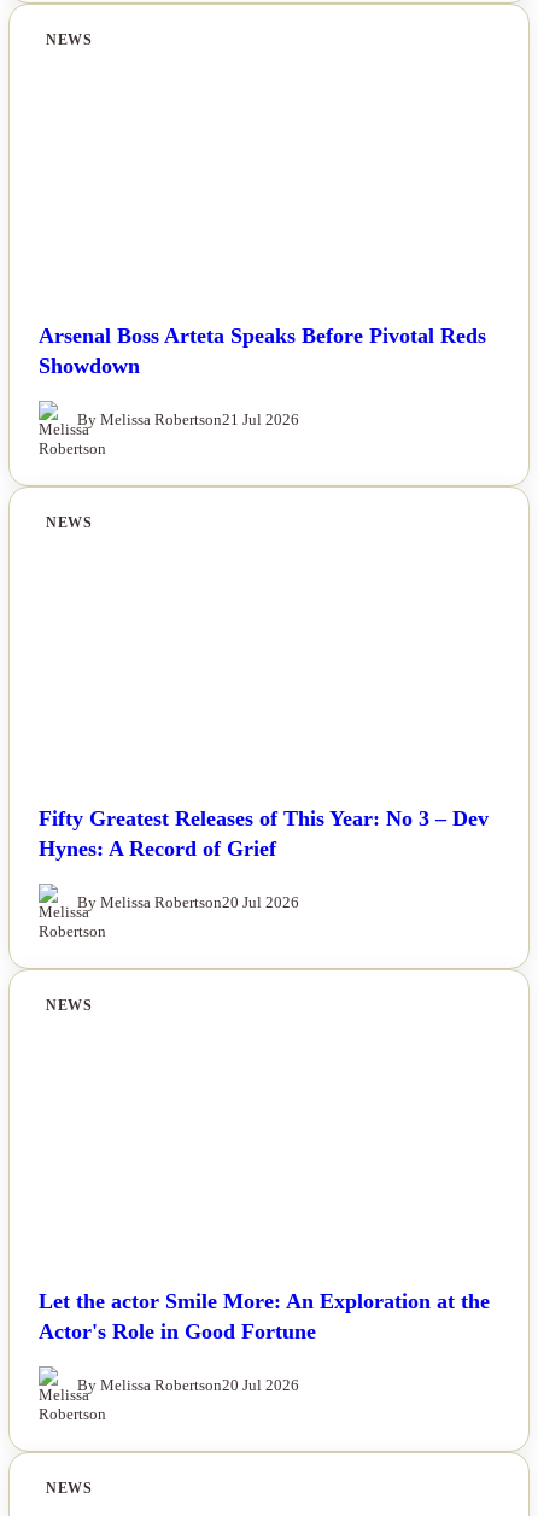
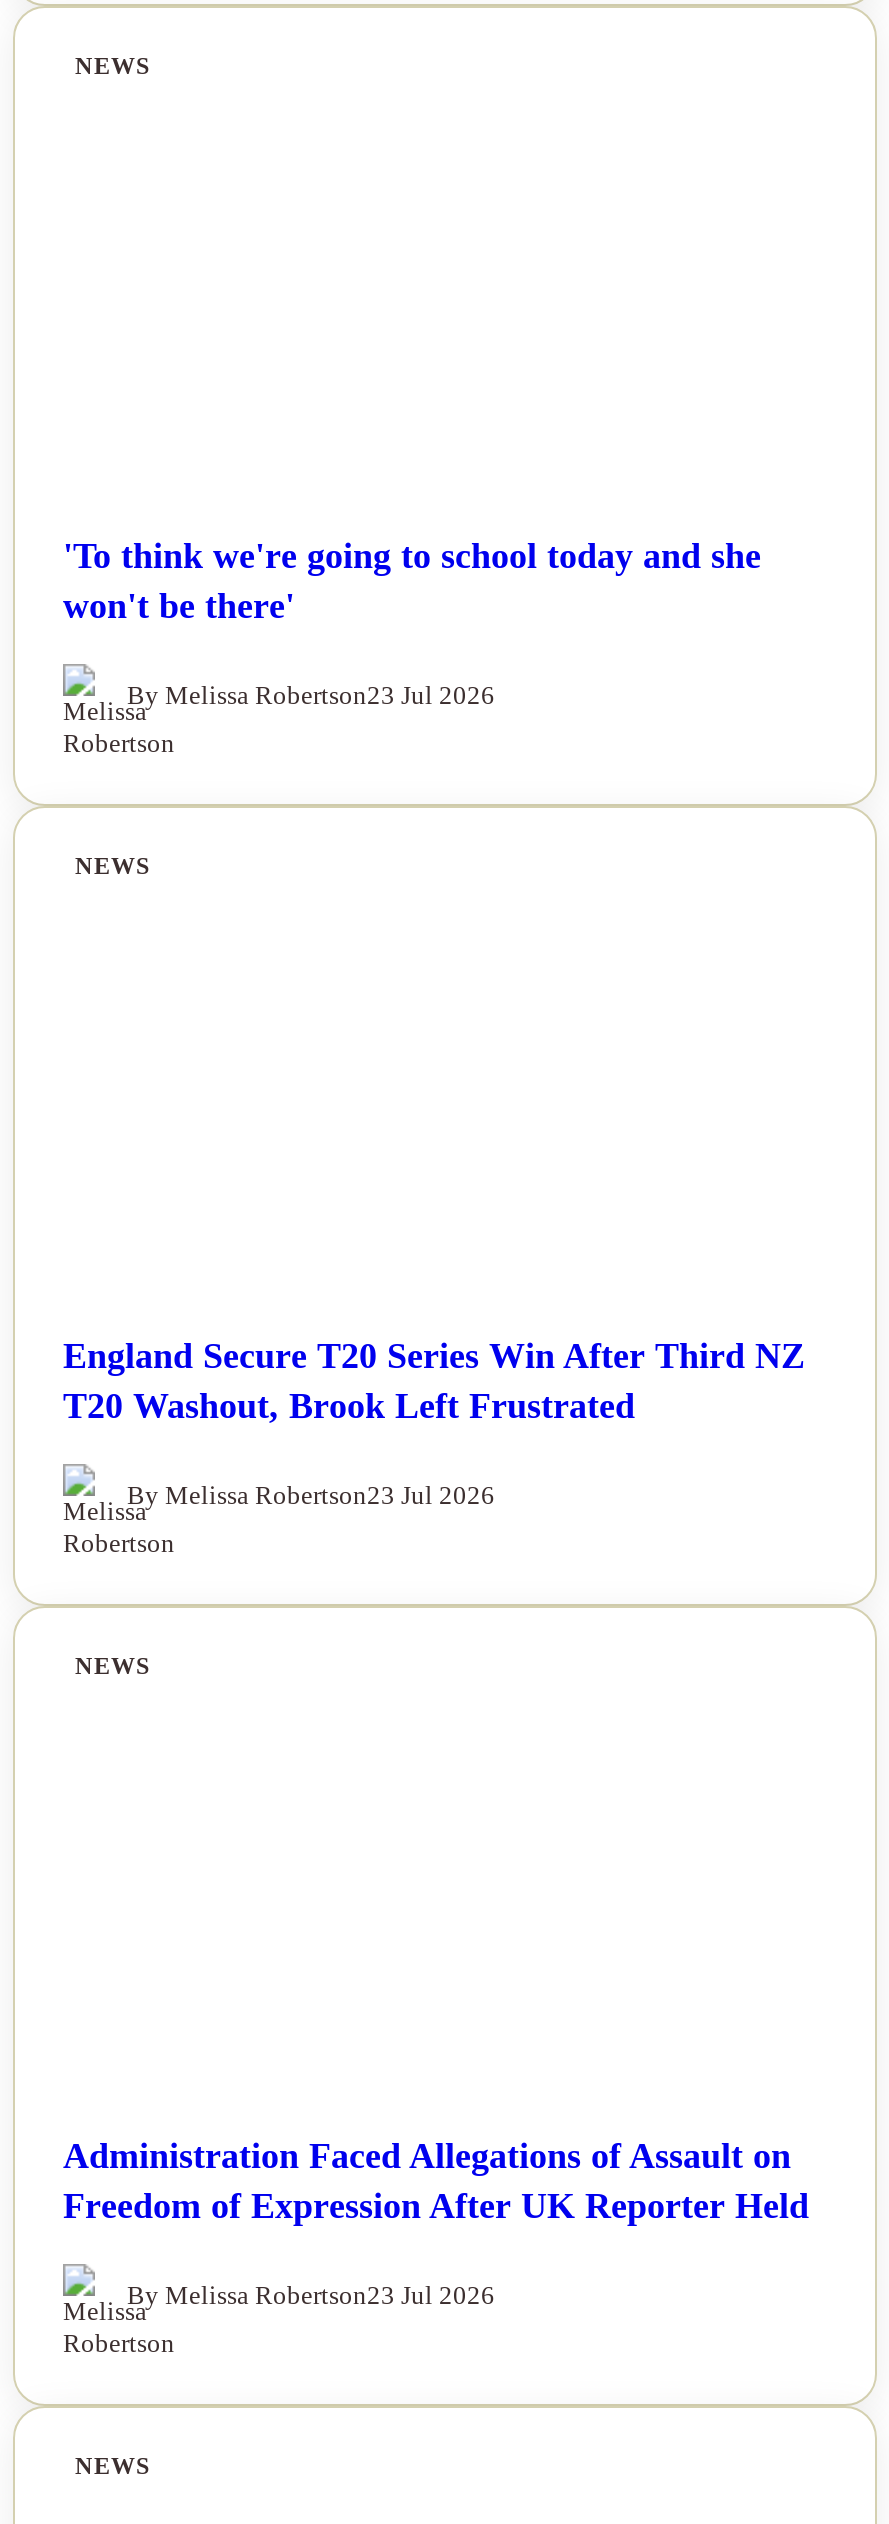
- Arsenal Boss Arteta Speaks Before Pivotal Reds
- Showdown
+ 'To think we're going to school today and she
+ won't be there'

- By Melissa Robertson21 Jul 2026
+ By Melissa Robertson23 Jul 2026

- Fifty Greatest Releases of This Year: No 3 – Dev
- Hynes: A Record of Grief
+ England Secure T20 Series Win After Third NZ
+ T20 Washout, Brook Left Frustrated

- By Melissa Robertson20 Jul 2026
+ By Melissa Robertson23 Jul 2026

- Let the actor Smile More: An Exploration at the
- Actor's Role in Good Fortune
+ Administration Faced Allegations of Assault on
+ Freedom of Expression After UK Reporter Held

- By Melissa Robertson20 Jul 2026
+ By Melissa Robertson23 Jul 2026
